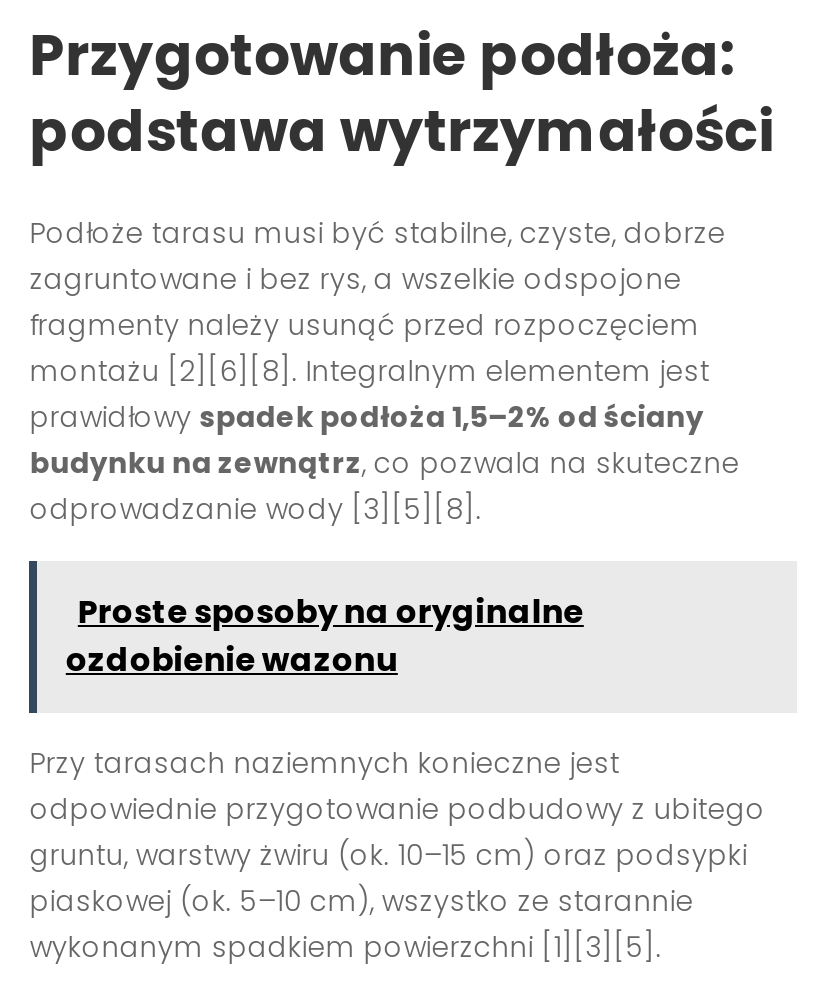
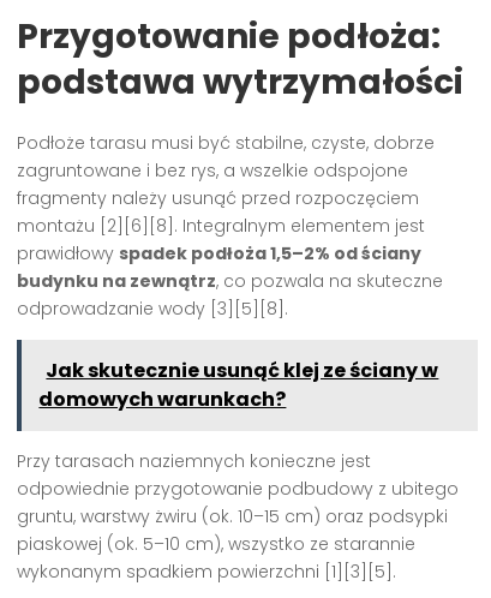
- Proste sposoby na oryginalne
- ozdobienie wazonu
+ Jak skutecznie usunąć klej ze ściany w
+ domowych warunkach?
